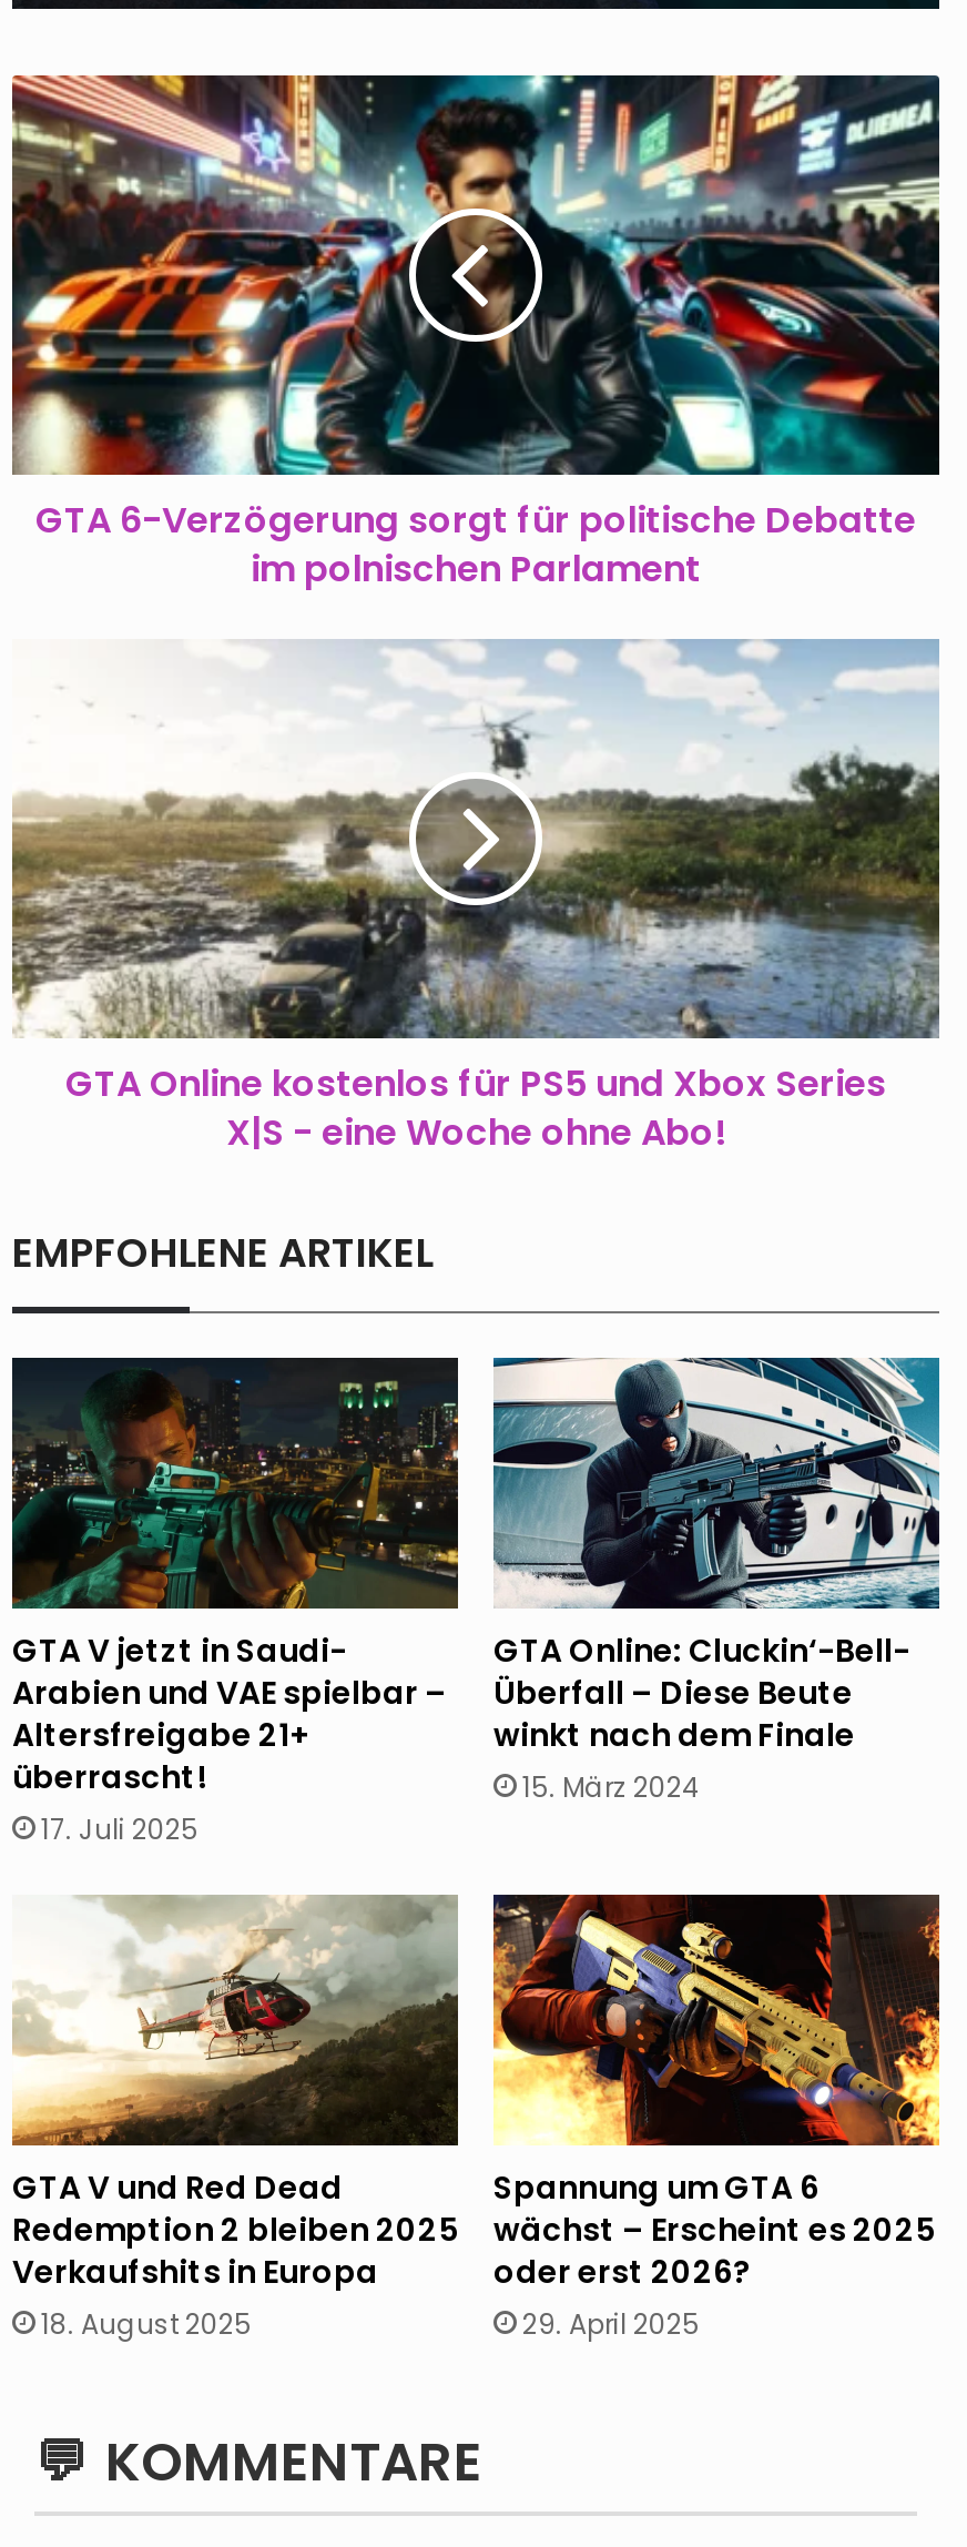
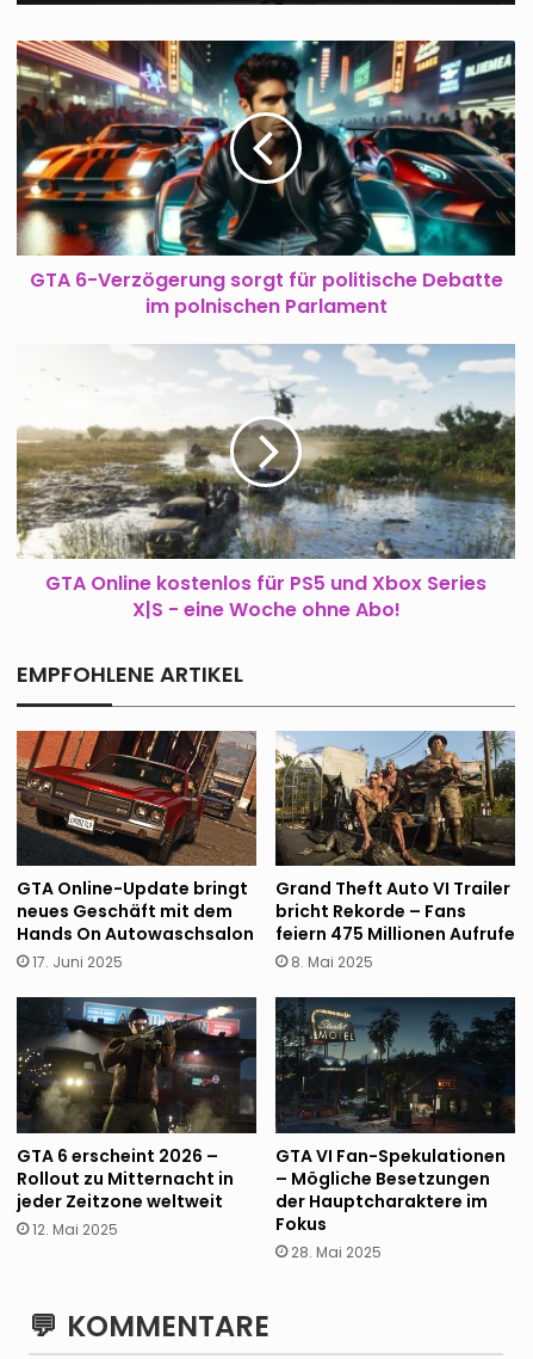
- [image]
- GTA V jetzt in Saudi-
- Arabien und VAE spielbar –
- Altersfreigabe 21+
- überrascht!
- 17. Juli 2025
+ [image]
+ GTA Online-Update bringt
+ neues Geschäft mit dem
+ Hands On Autowaschsalon
+ 17. Juni 2025

- [image]
- GTA Online: Cluckin‘-Bell-
- Überfall – Diese Beute
- winkt nach dem Finale
- 15. März 2024
+ [image]
+ Grand Theft Auto VI Trailer
+ bricht Rekorde – Fans
+ feiern 475 Millionen Aufrufe
+ 8. Mai 2025

- [image]
- GTA V und Red Dead
- Redemption 2 bleiben 2025
- Verkaufshits in Europa
- 18. August 2025
+ [image]
+ GTA 6 erscheint 2026 –
+ Rollout zu Mitternacht in
+ jeder Zeitzone weltweit
+ 12. Mai 2025

- [image]
- Spannung um GTA 6
- wächst – Erscheint es 2025
- oder erst 2026?
- 29. April 2025
+ [image]
+ GTA VI Fan-Spekulationen
+ – Mögliche Besetzungen
+ der Hauptcharaktere im
+ Fokus
+ 28. Mai 2025
